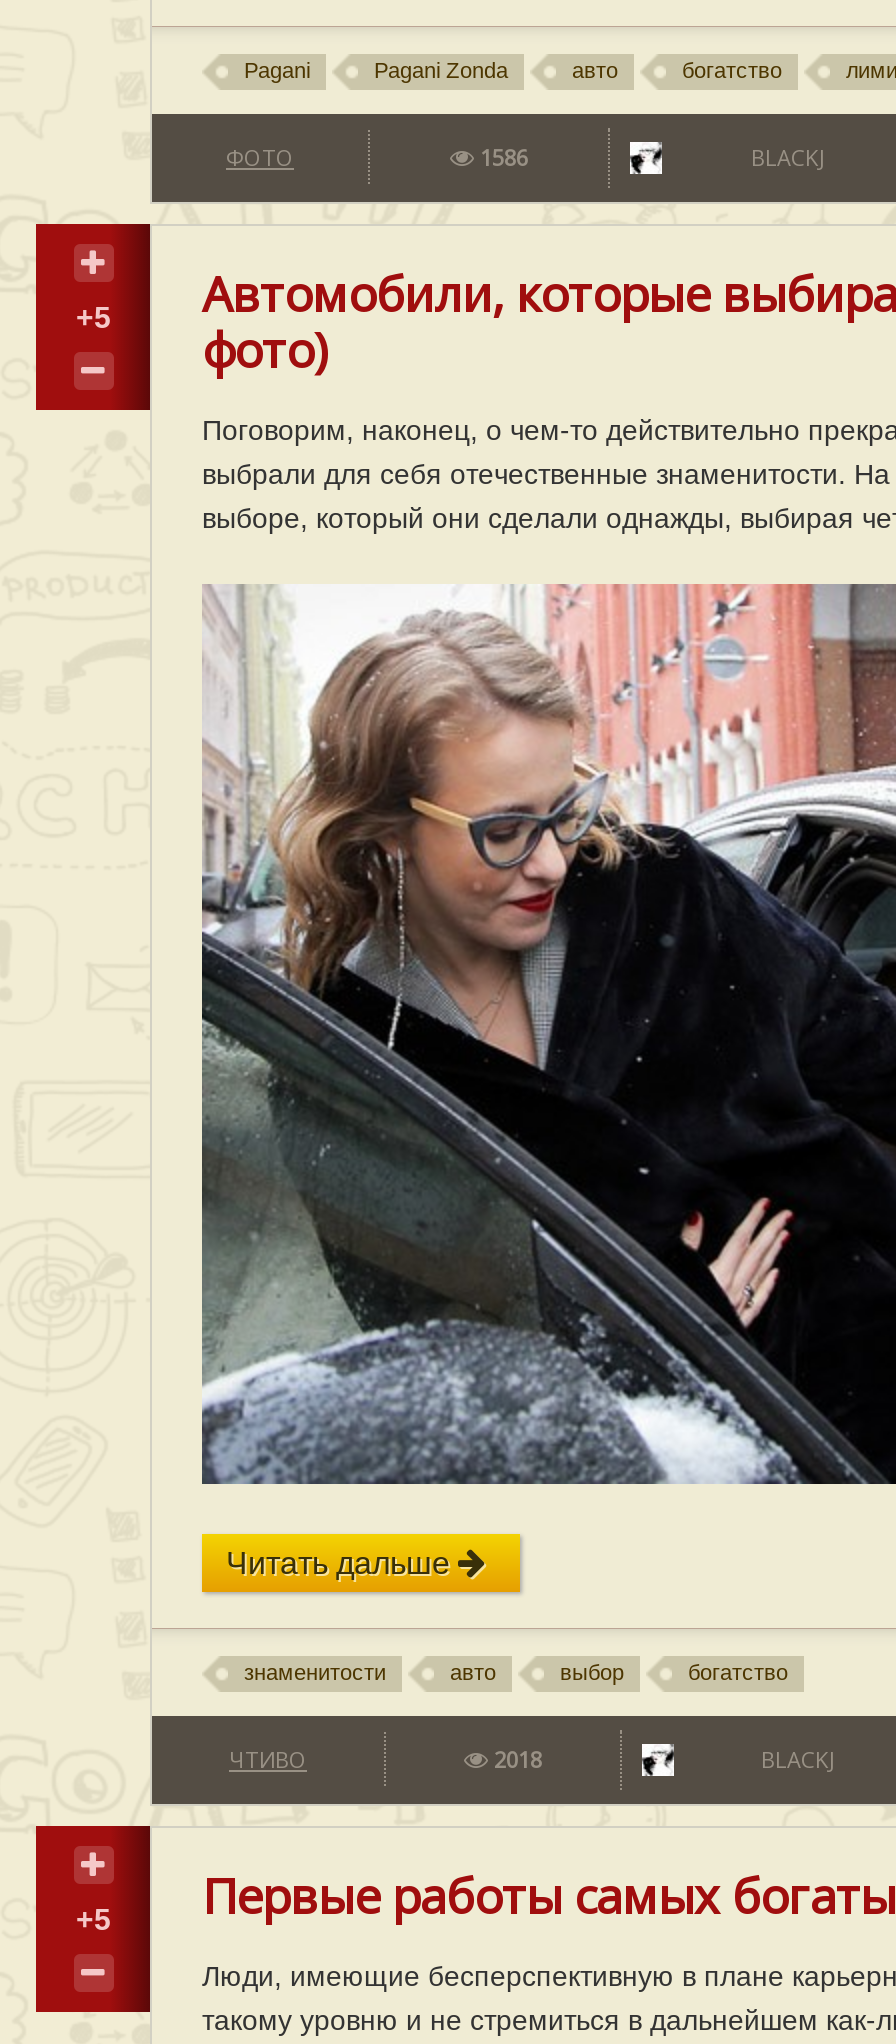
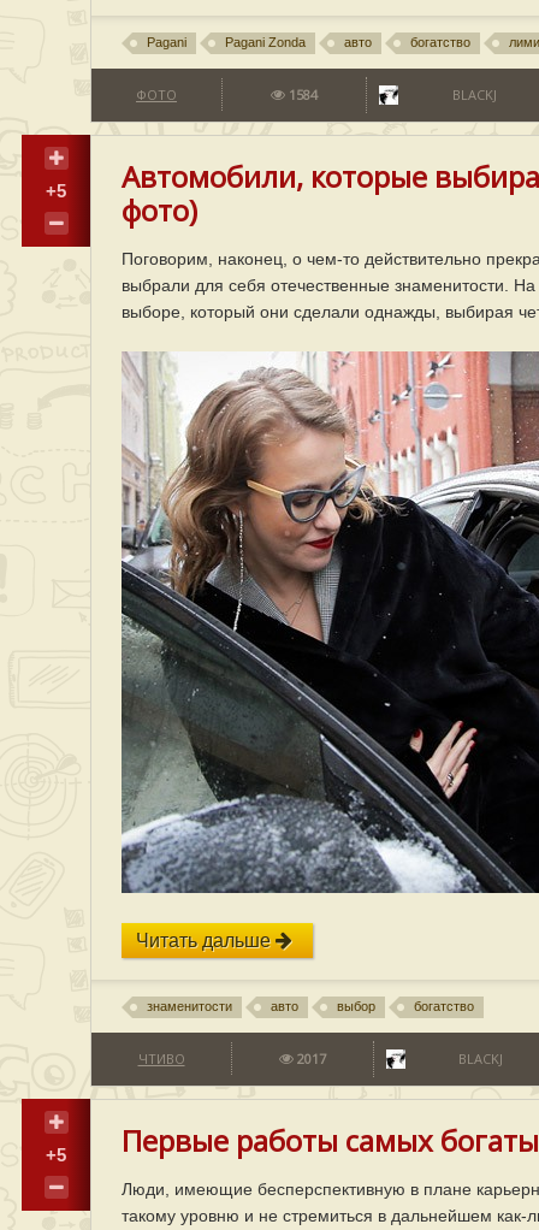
- 1586
+ 1584

- 2018
+ 2017
